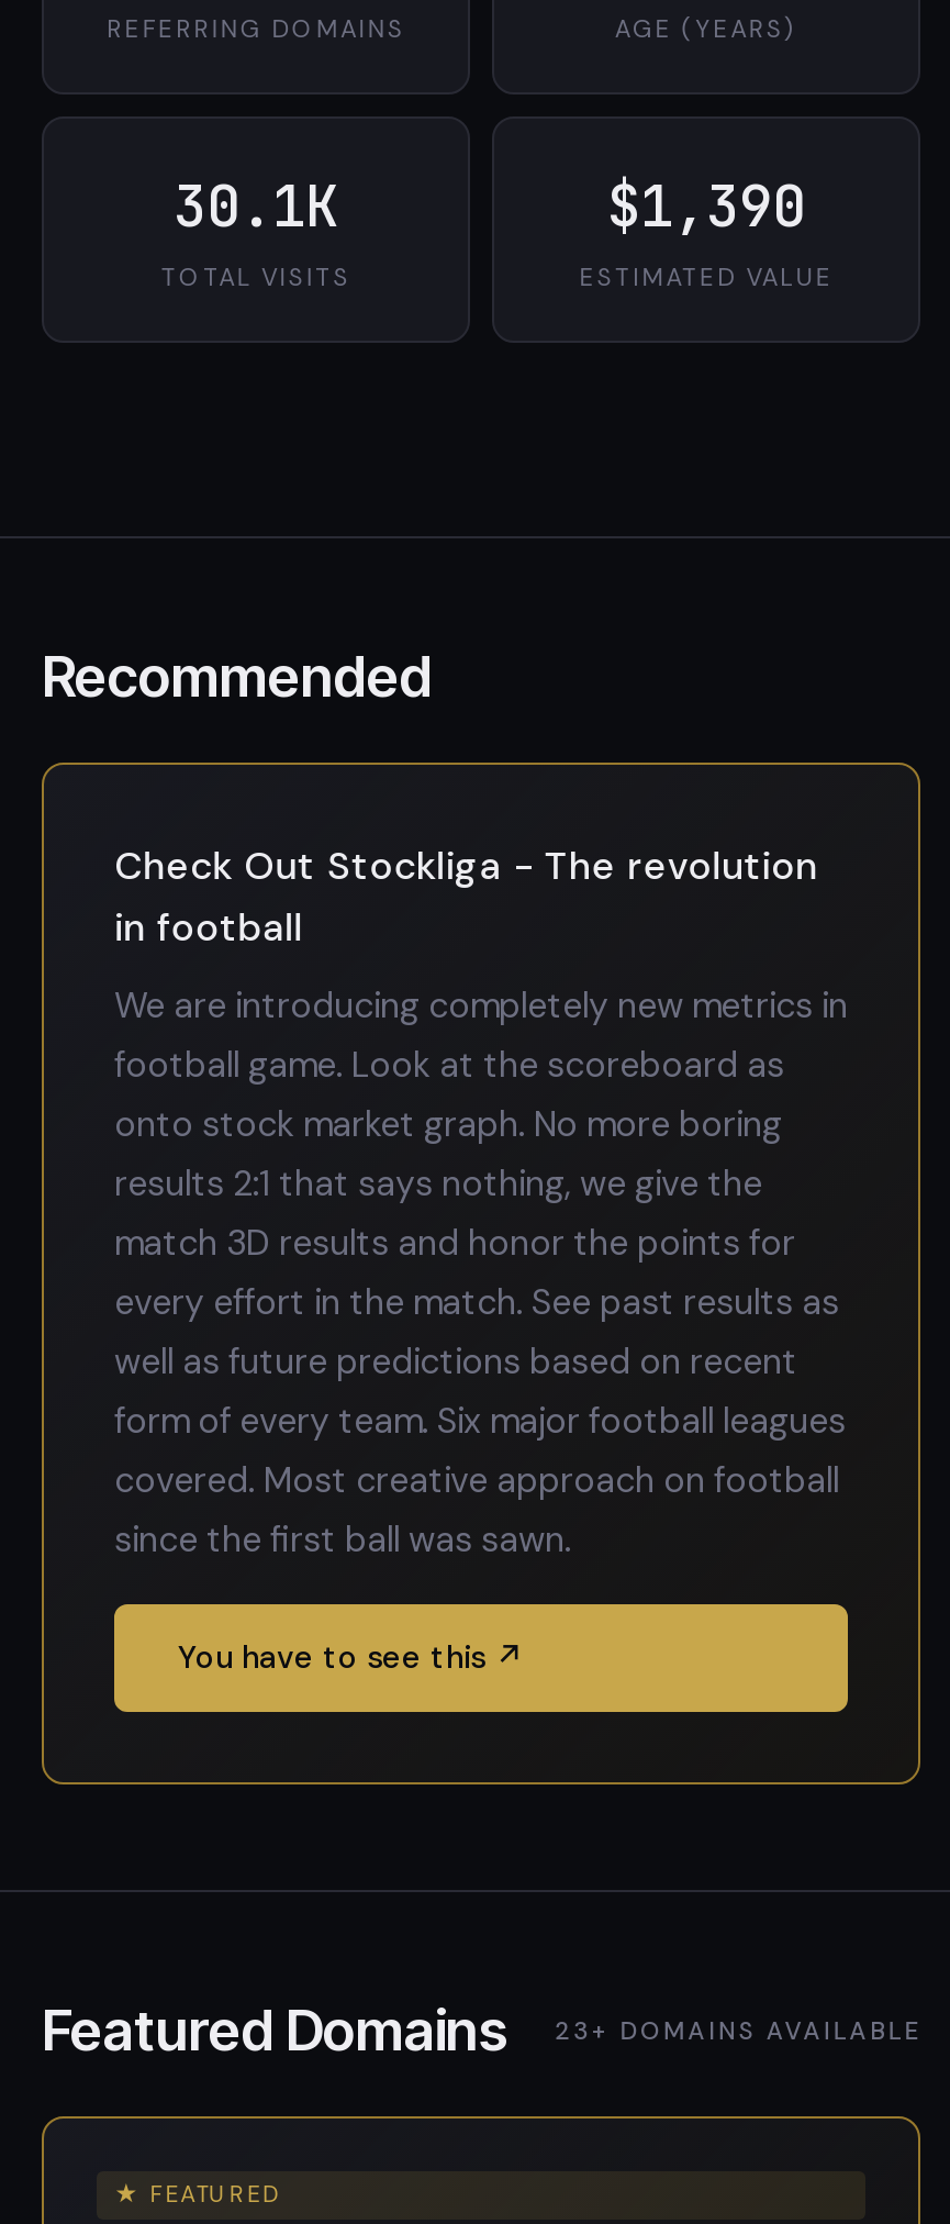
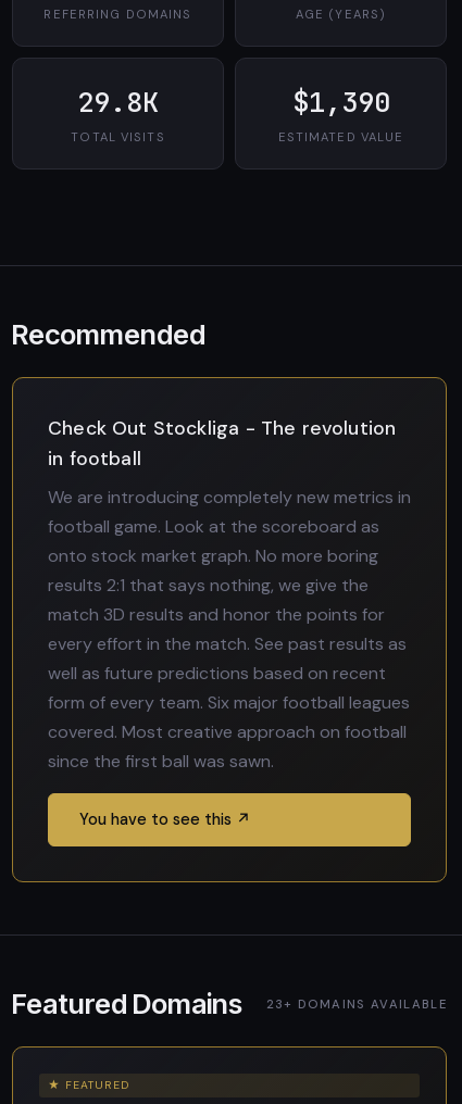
- 30.1K
+ 29.8K
